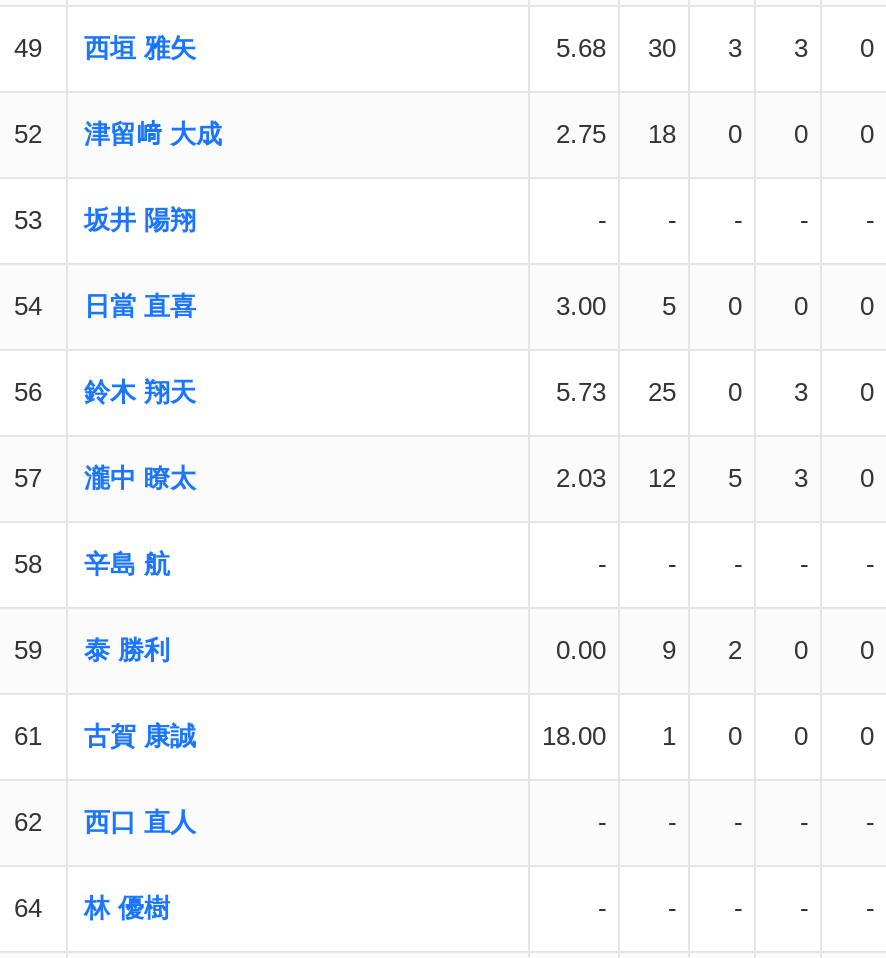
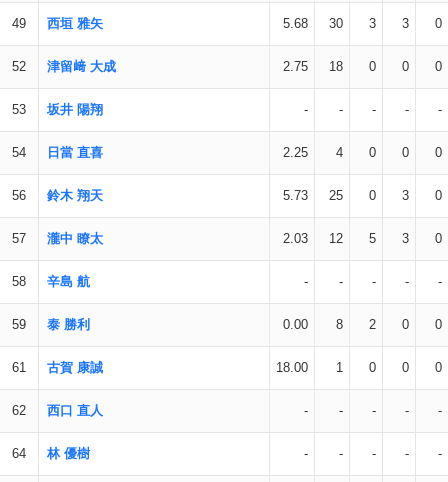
- 3.00
+ 2.25

- 5
+ 4

- 0.00 9 2 0 0
+ 0.00 8 2 0 0
